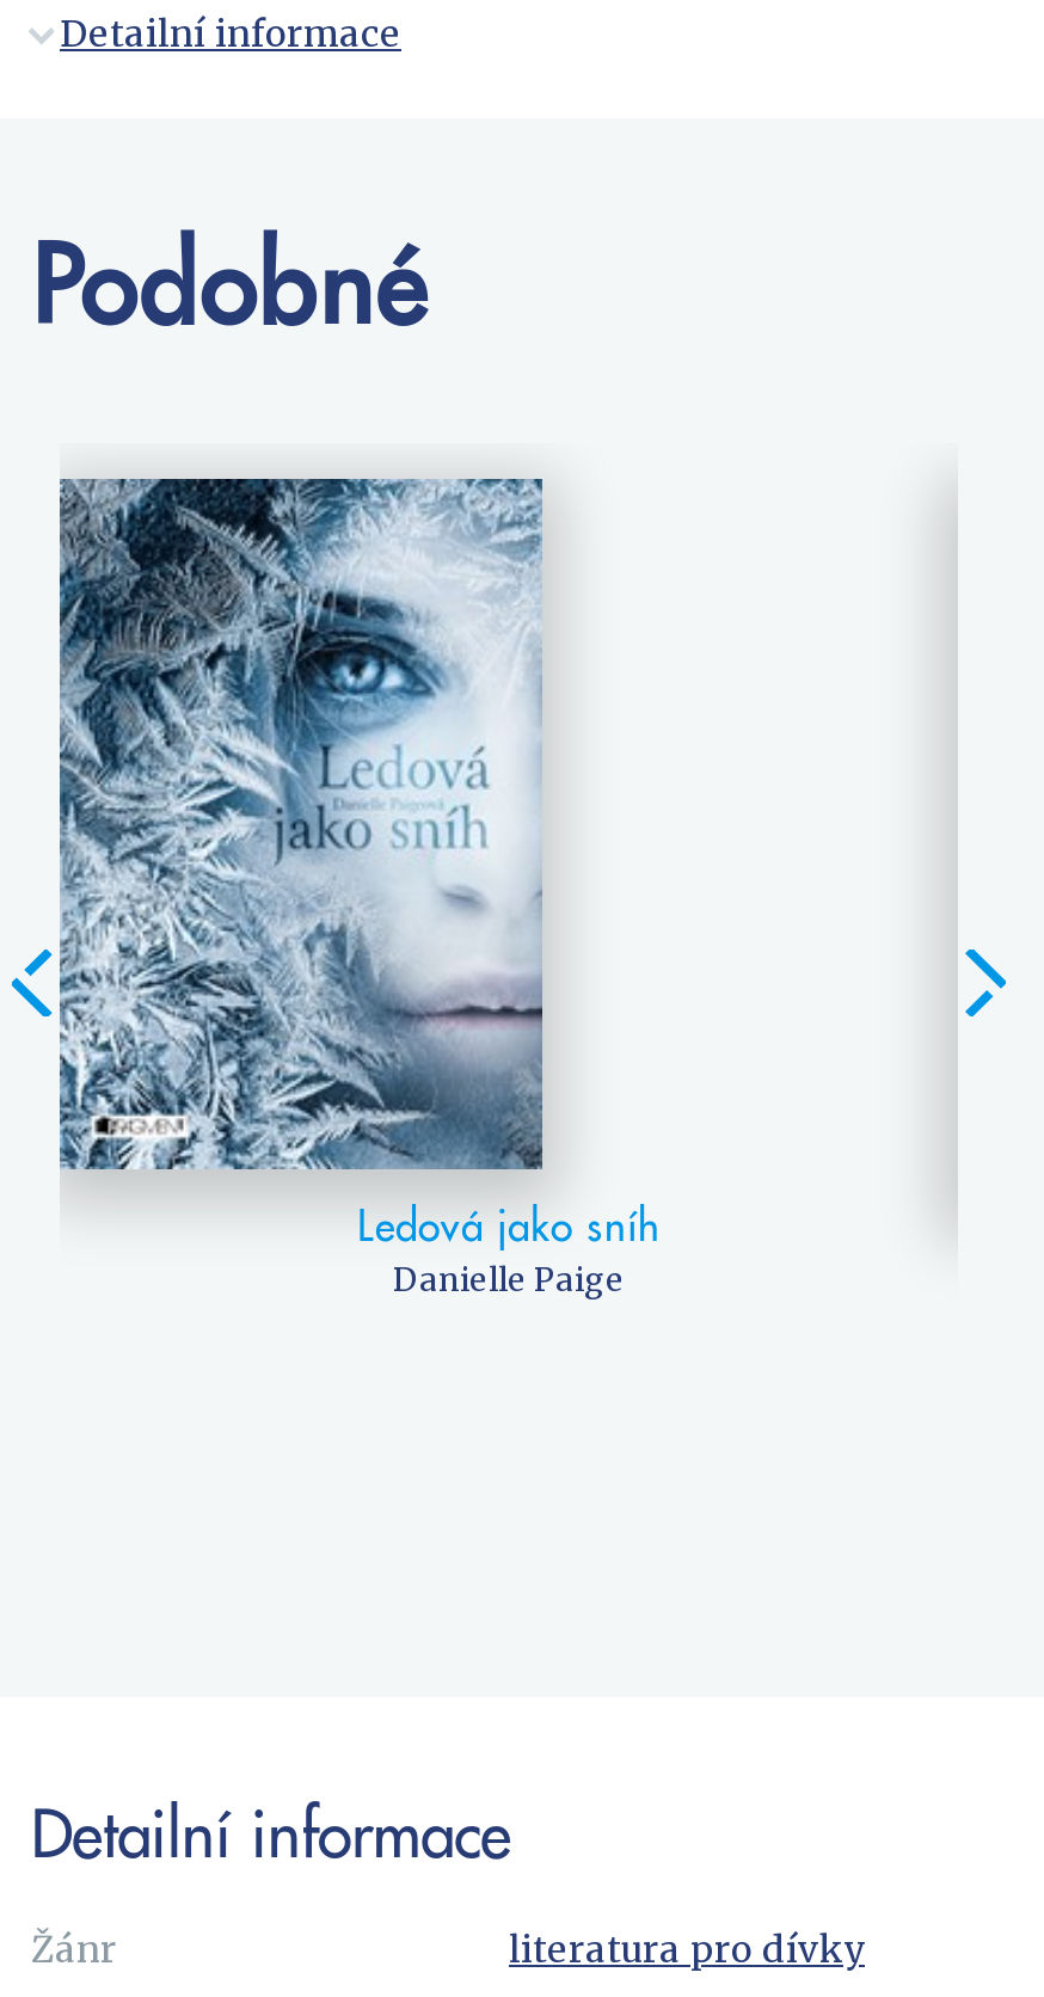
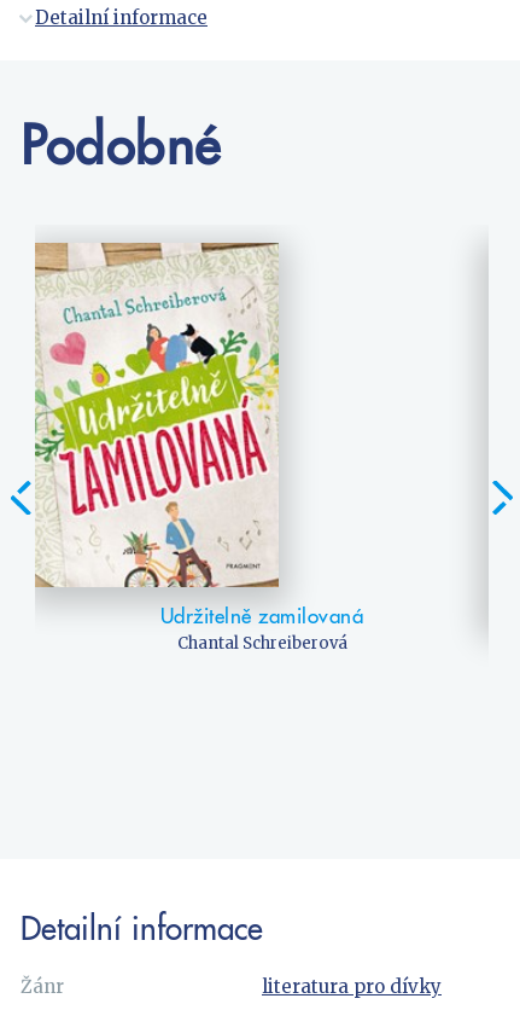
- [image]
- Ledová jako sníh
- Danielle Paige
+ [image]
+ Udržitelně zamilovaná
+ Chantal Schreiberová
